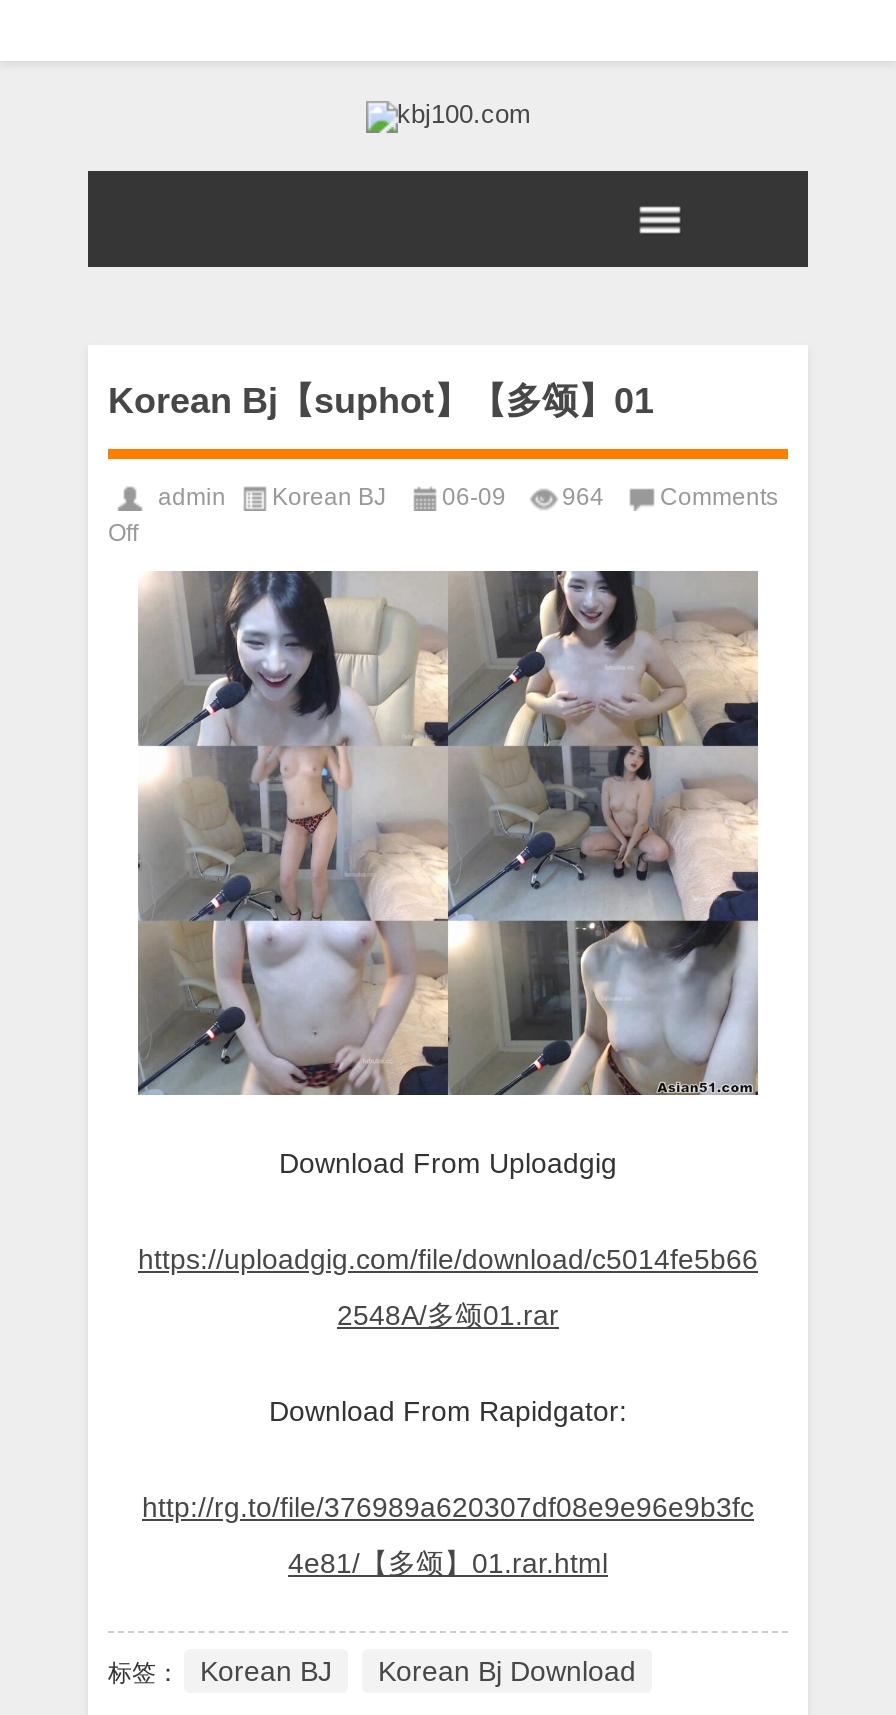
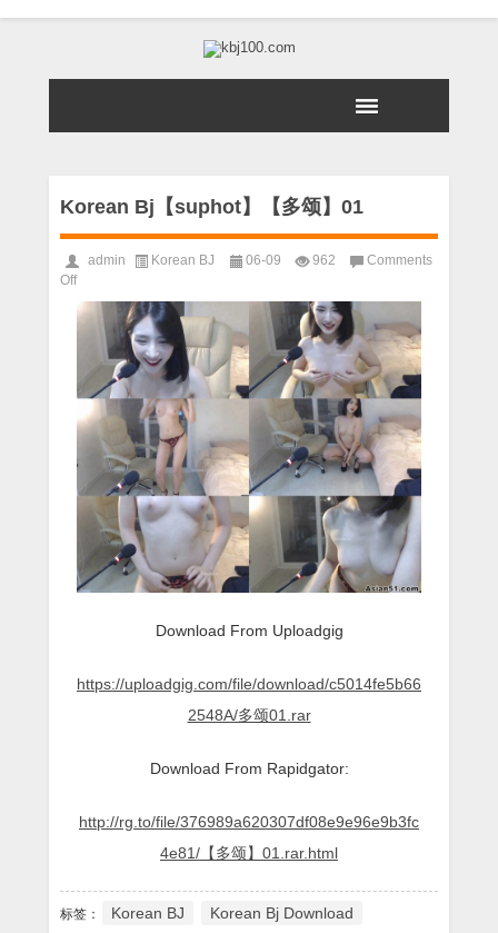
- admin Korean BJ 06-09 964 Comments
+ admin Korean BJ 06-09 962 Comments
